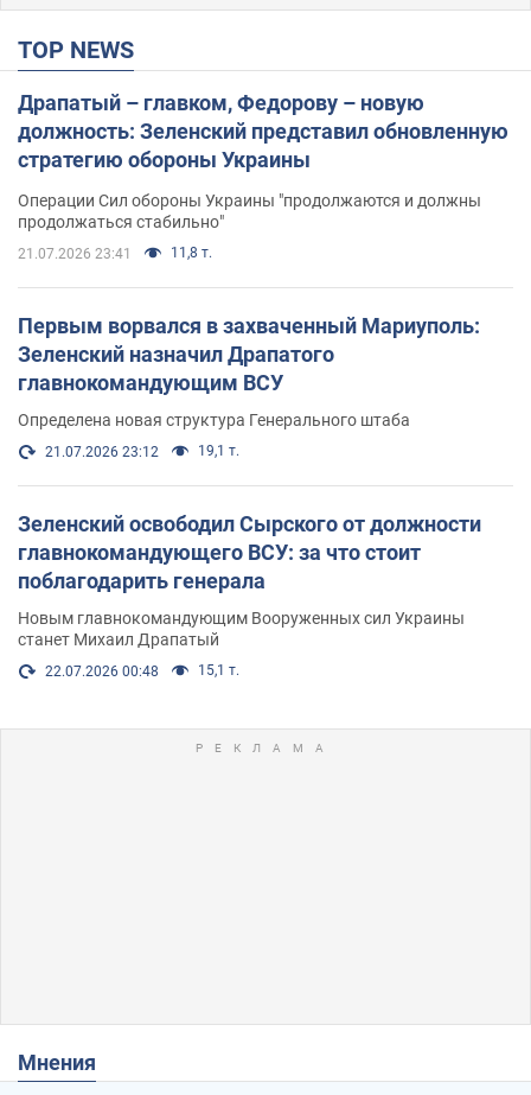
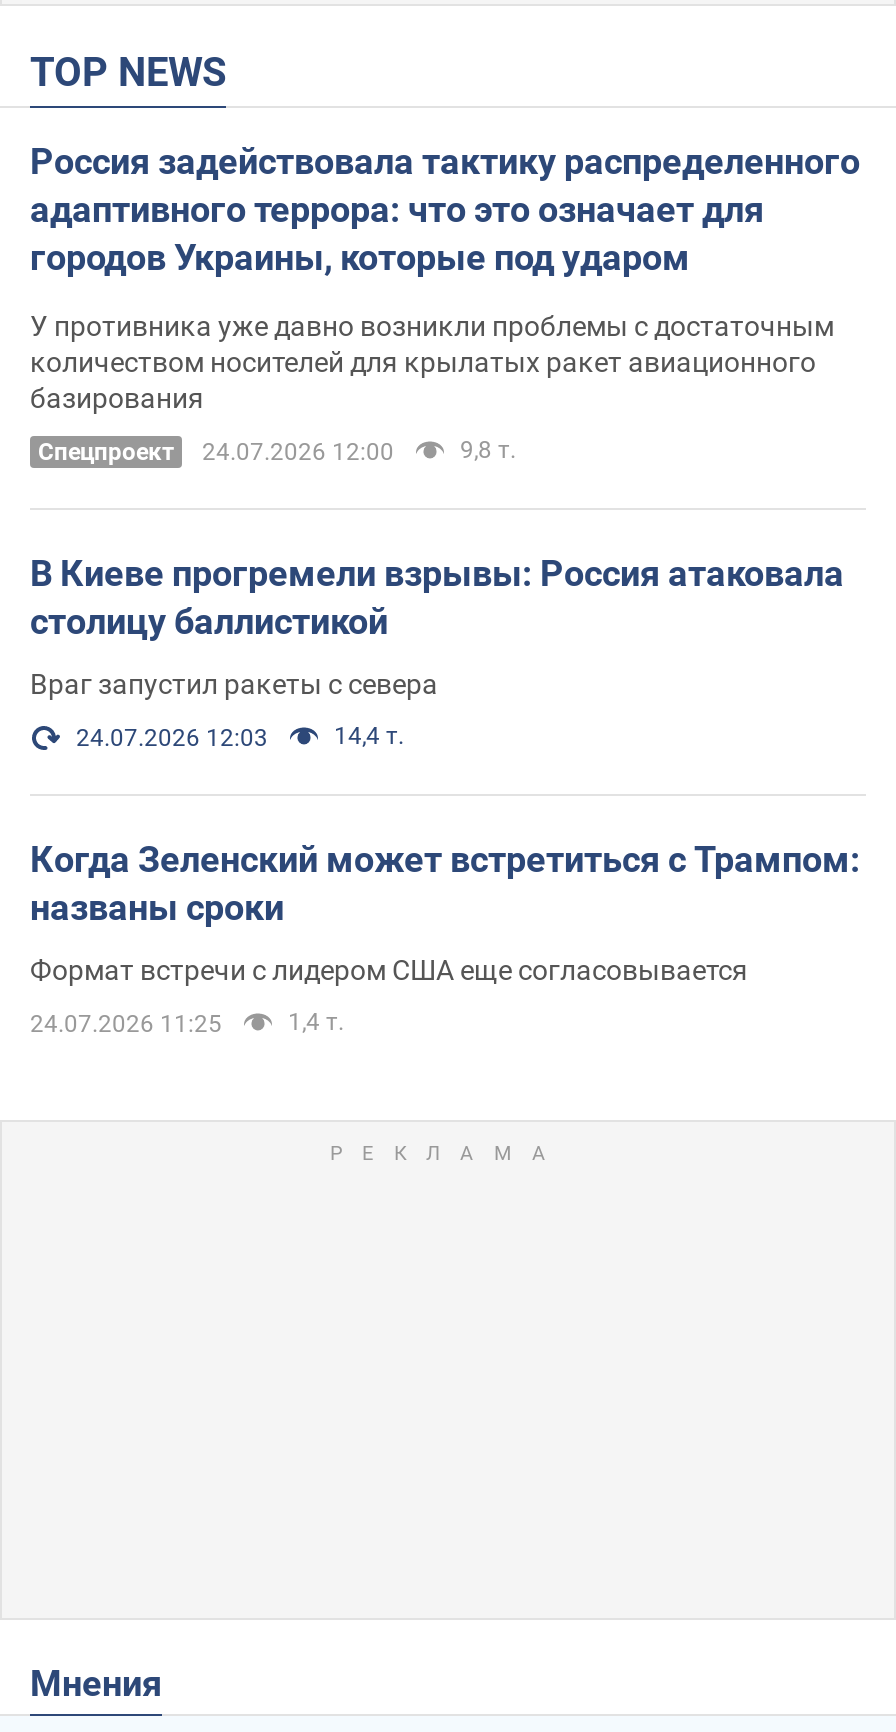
- Драпатый – главком, Федорову – новую
- должность: Зеленский представил обновленную
- стратегию обороны Украины
+ Россия задействовала тактику распределенного
+ адаптивного террора: что это означает для
+ городов Украины, которые под ударом

- Операции Сил обороны Украины "продолжаются и должны
- продолжаться стабильно"
+ У противника уже давно возникли проблемы с достаточным
+ количеством носителей для крылатых ракет авиационного
+ базирования

- 21.07.2026 23:41
- 11,8 т.
+ Спецпроект
+ 24.07.2026 12:00
+ 9,8 т.

- Первым ворвался в захваченный Мариуполь:
- Зеленский назначил Драпатого
- главнокомандующим ВСУ
+ В Киеве прогремели взрывы: Россия атаковала
+ столицу баллистикой

- Определена новая структура Генерального штаба
+ Враг запустил ракеты с севера

- 21.07.2026 23:12
- 19,1 т.
+ 24.07.2026 12:03
+ 14,4 т.

- Зеленский освободил Сырского от должности
- главнокомандующего ВСУ: за что стоит
- поблагодарить генерала
+ Когда Зеленский может встретиться с Трампом:
+ названы сроки

- Новым главнокомандующим Вооруженных сил Украины
- станет Михаил Драпатый
+ Формат встречи с лидером США еще согласовывается

- 22.07.2026 00:48
- 15,1 т.
+ 24.07.2026 11:25
+ 1,4 т.
